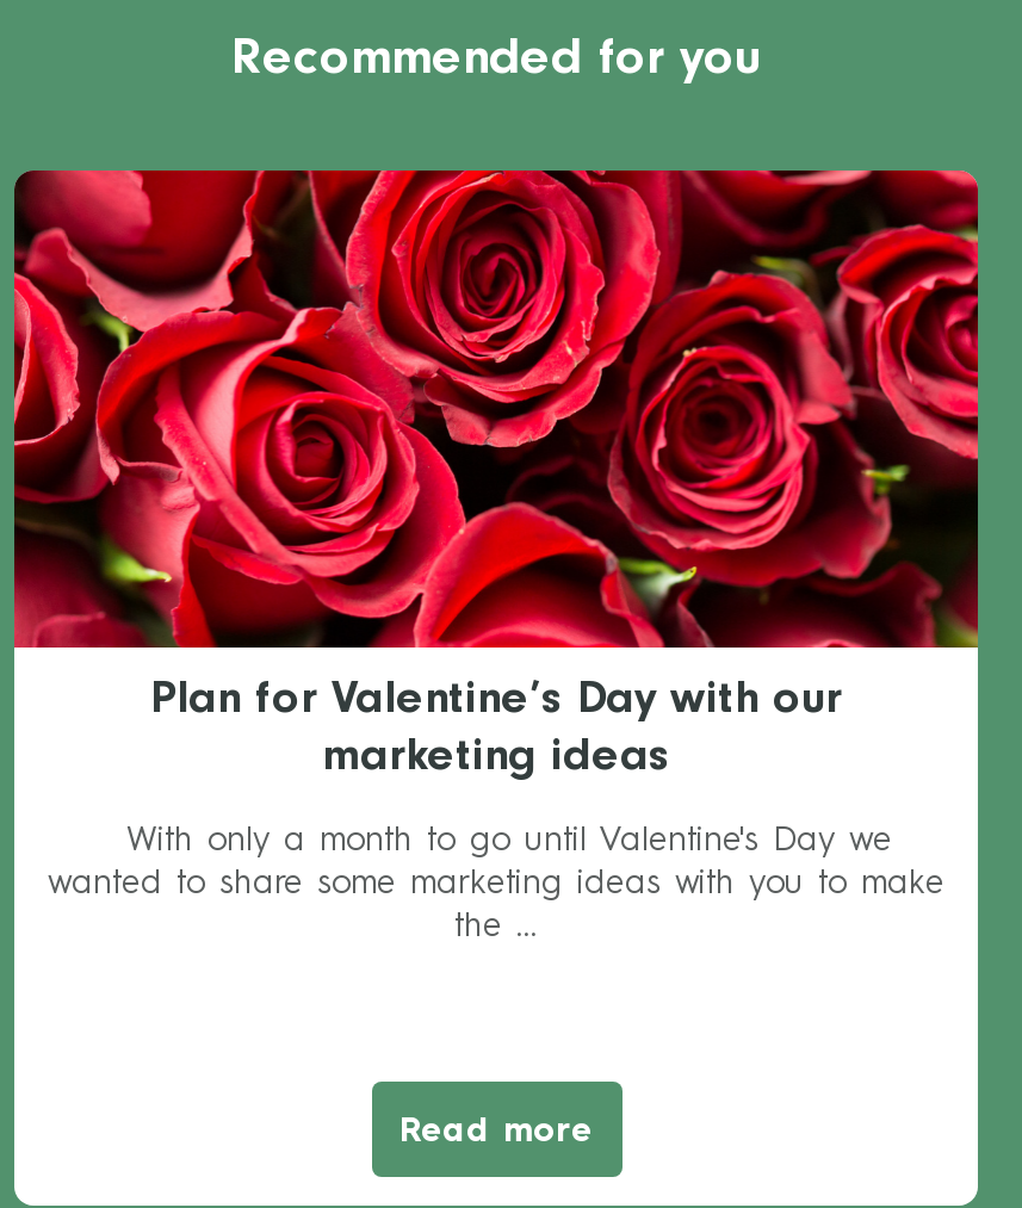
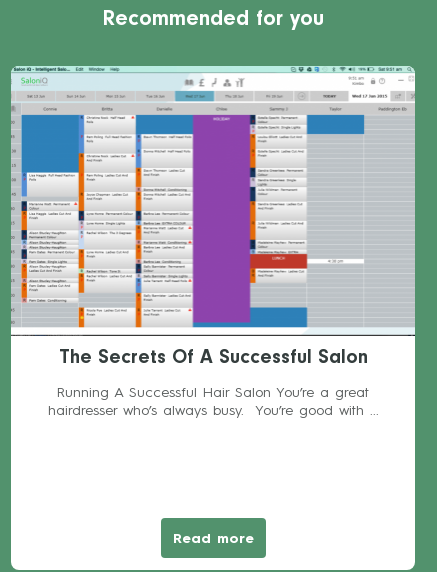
- [image]
- Plan for Valentine’s Day with our
- marketing ideas
+ [image]
+ The Secrets Of A Successful Salon

- With only a month to go until Valentine's Day we
- wanted to share some marketing ideas with you to make
- the ...
+ Running A Successful Hair Salon You’re a great
+ hairdresser who’s always busy. You’re good with ...
